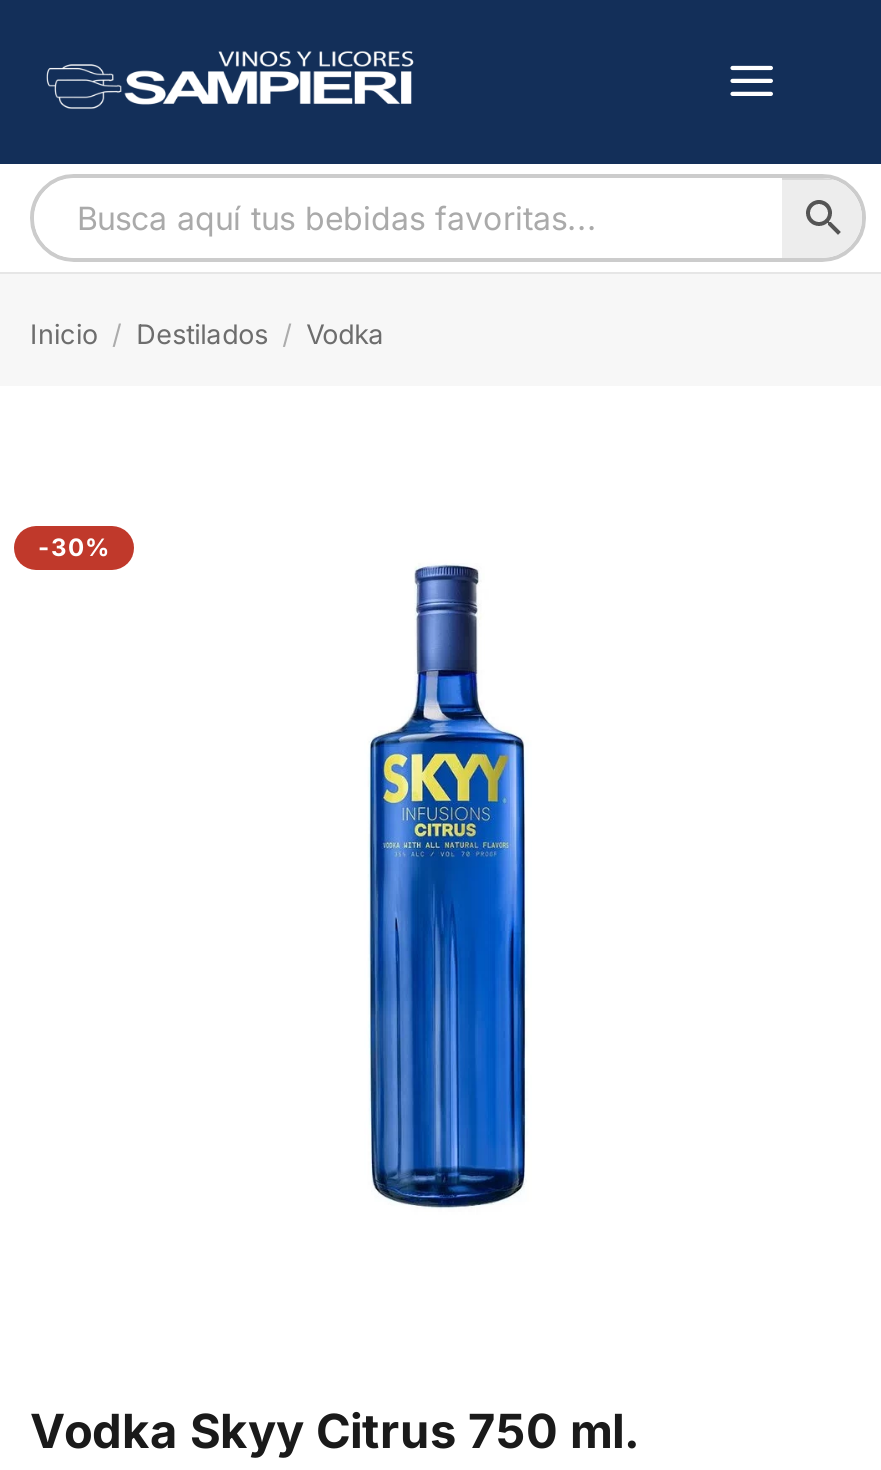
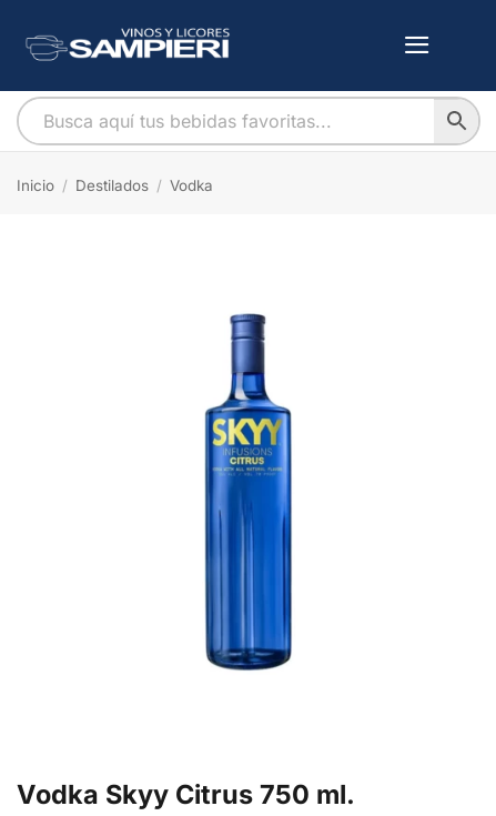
- -30%
